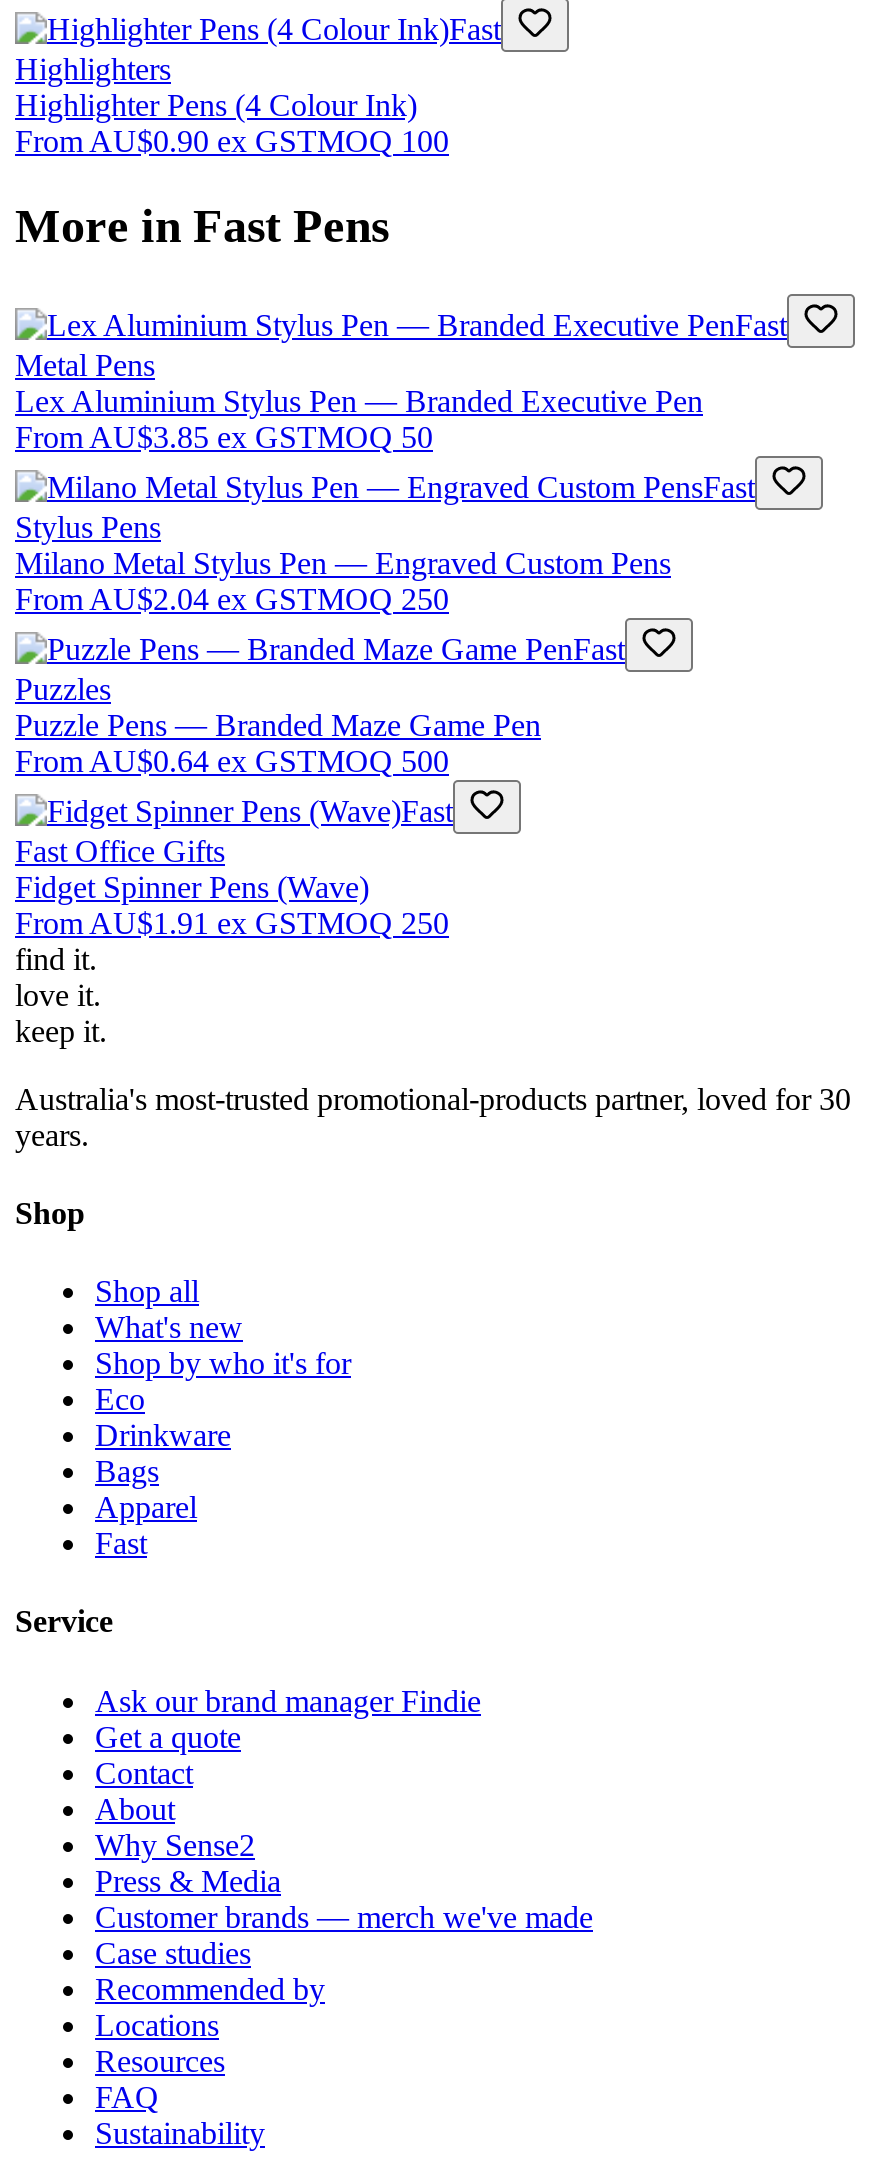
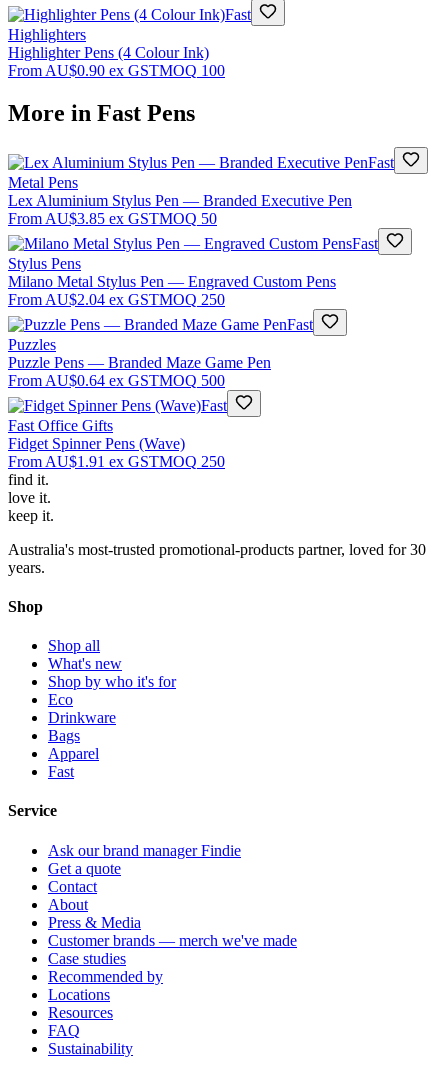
- Why Sense2
